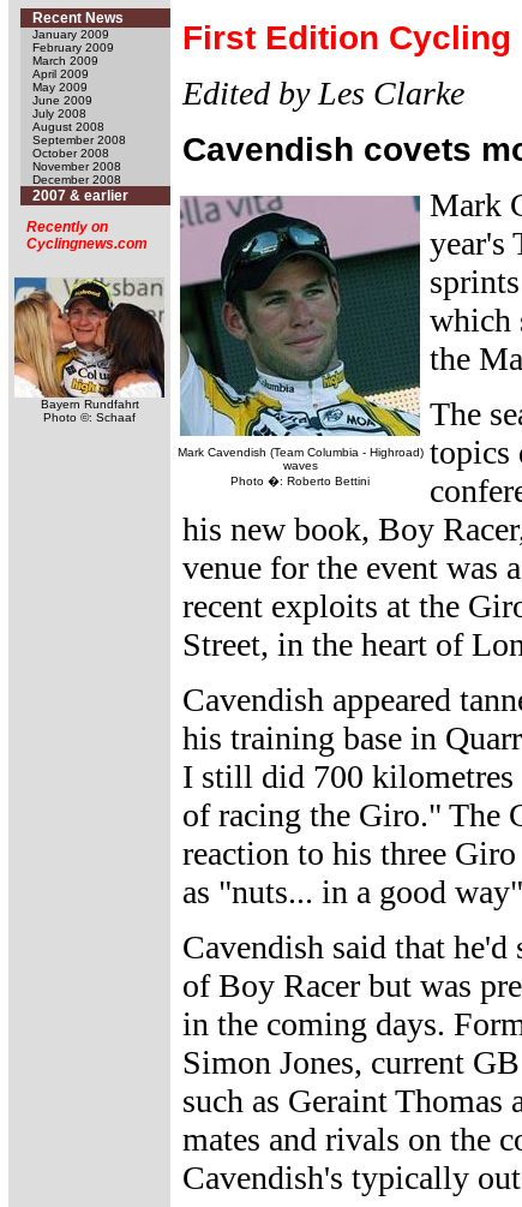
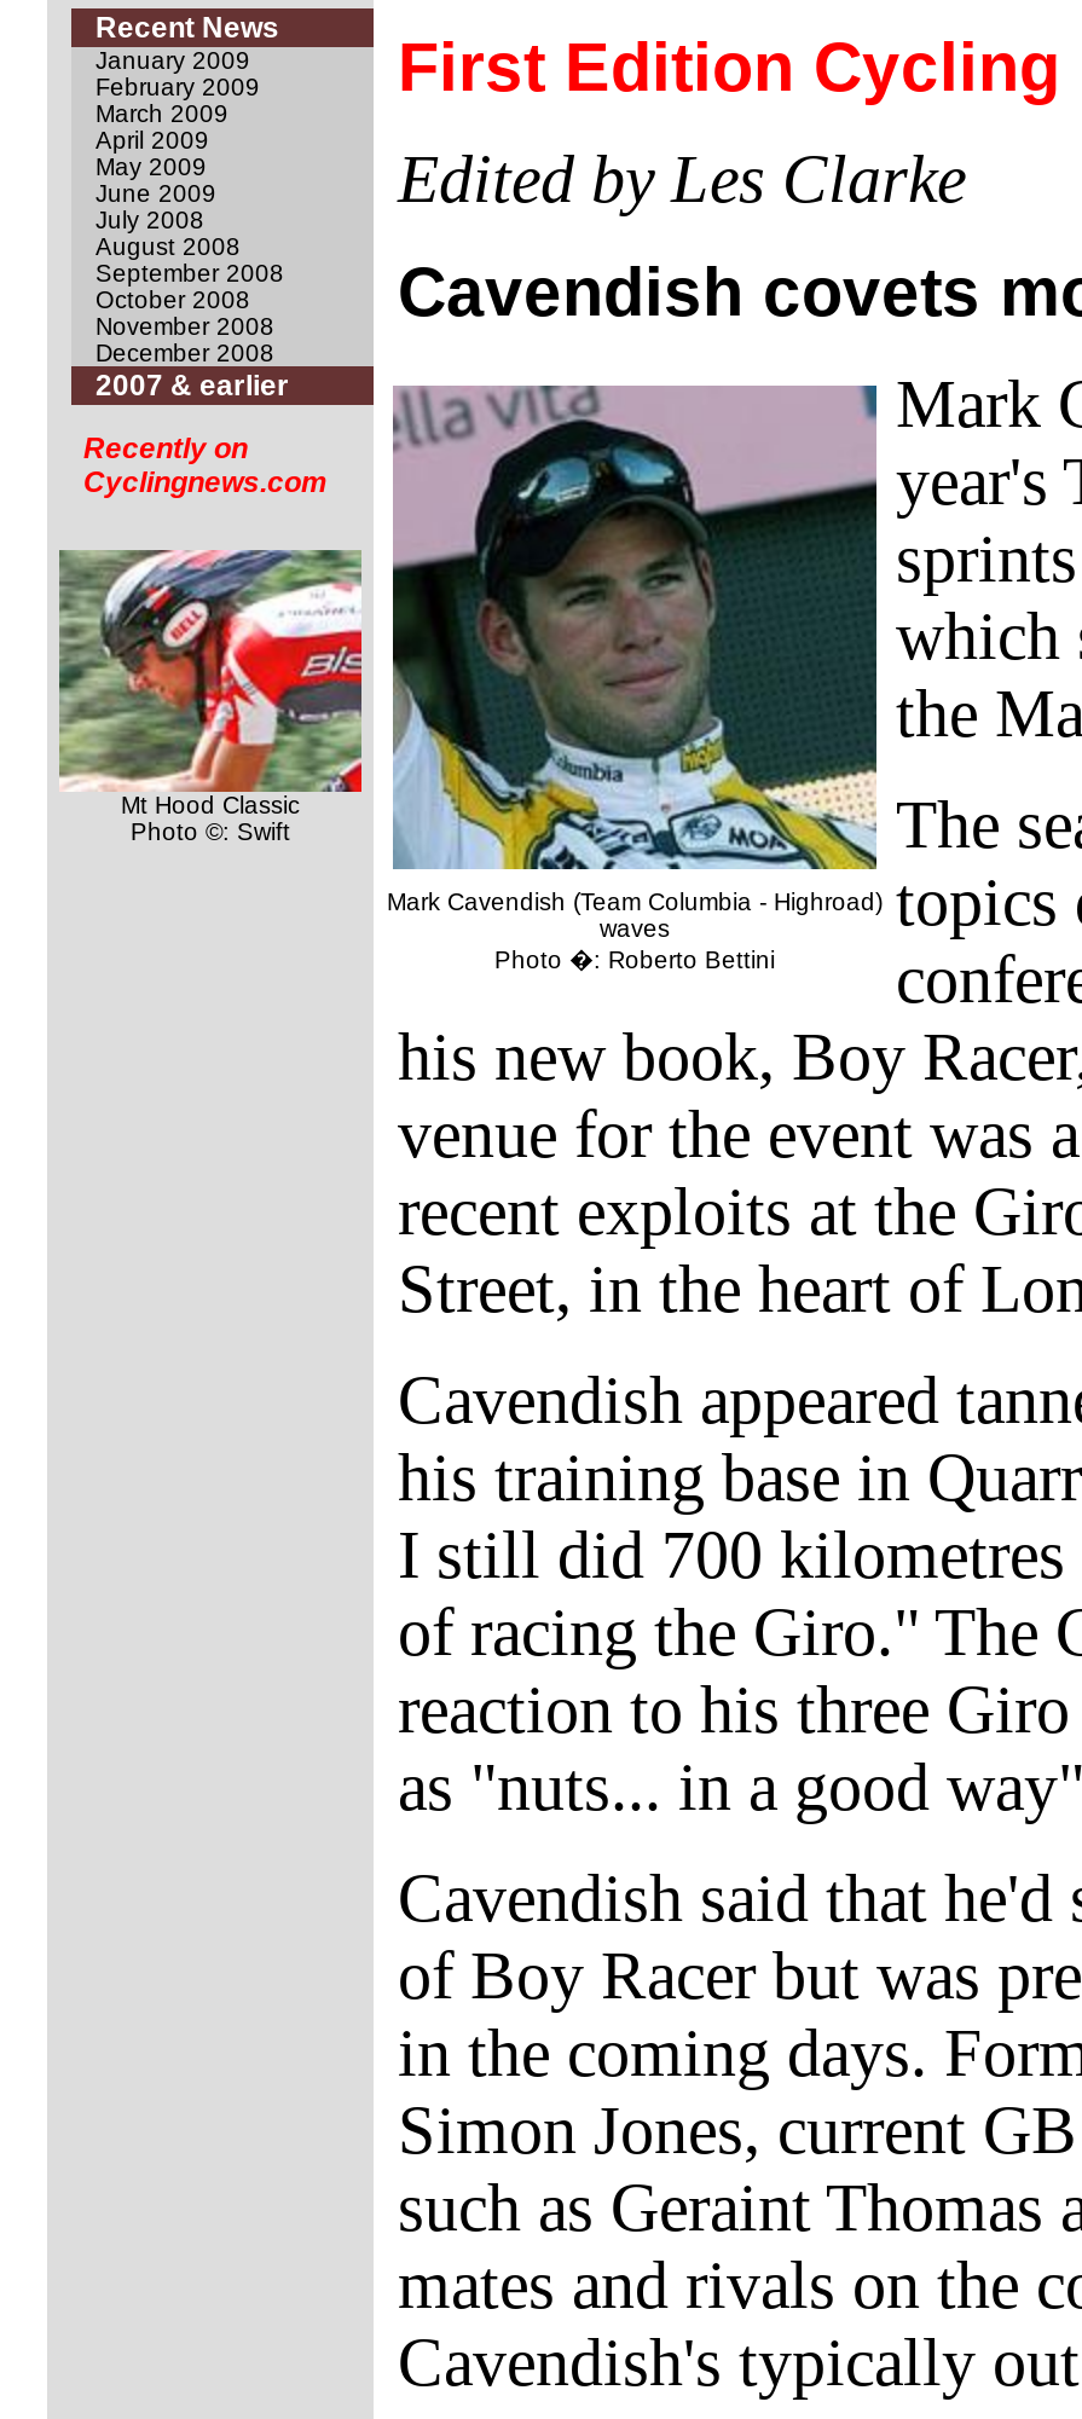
- [image]
- Bayern Rundfahrt
- Photo ©: Schaaf
+ [image]
+ Mt Hood Classic
+ Photo ©: Swift
